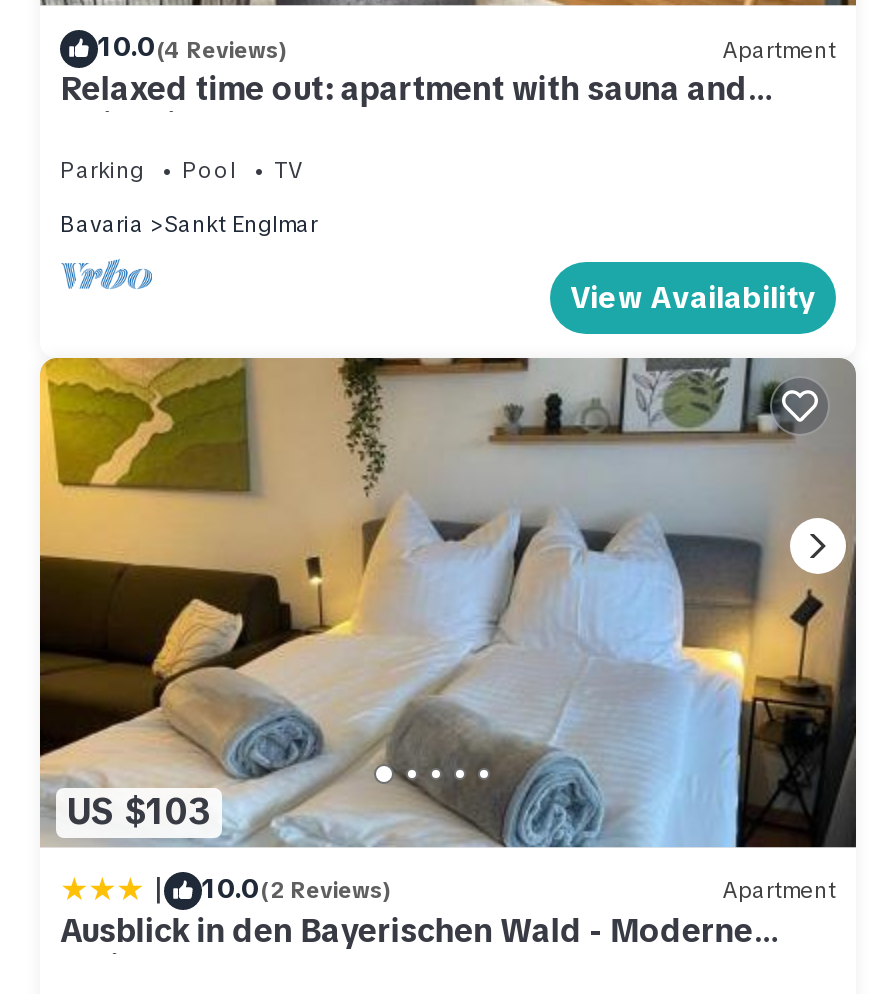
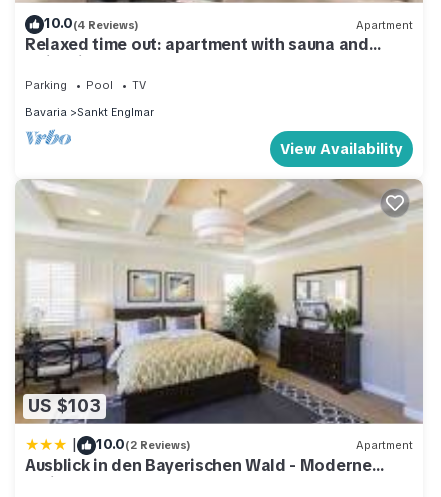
- [image]
+ [image]
